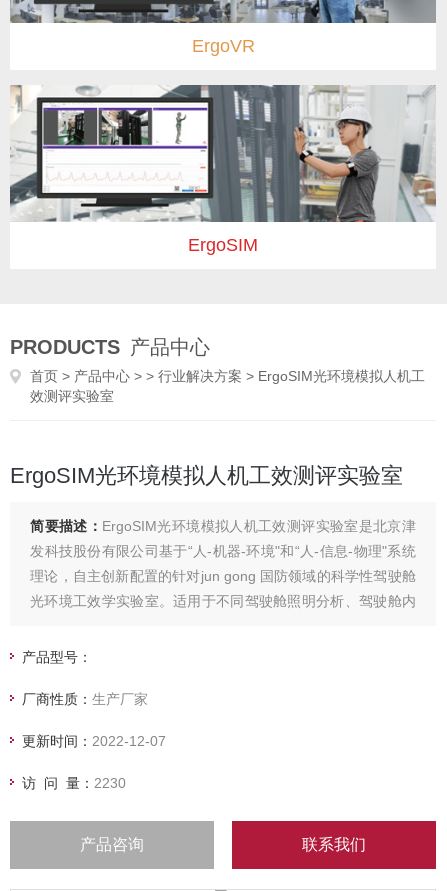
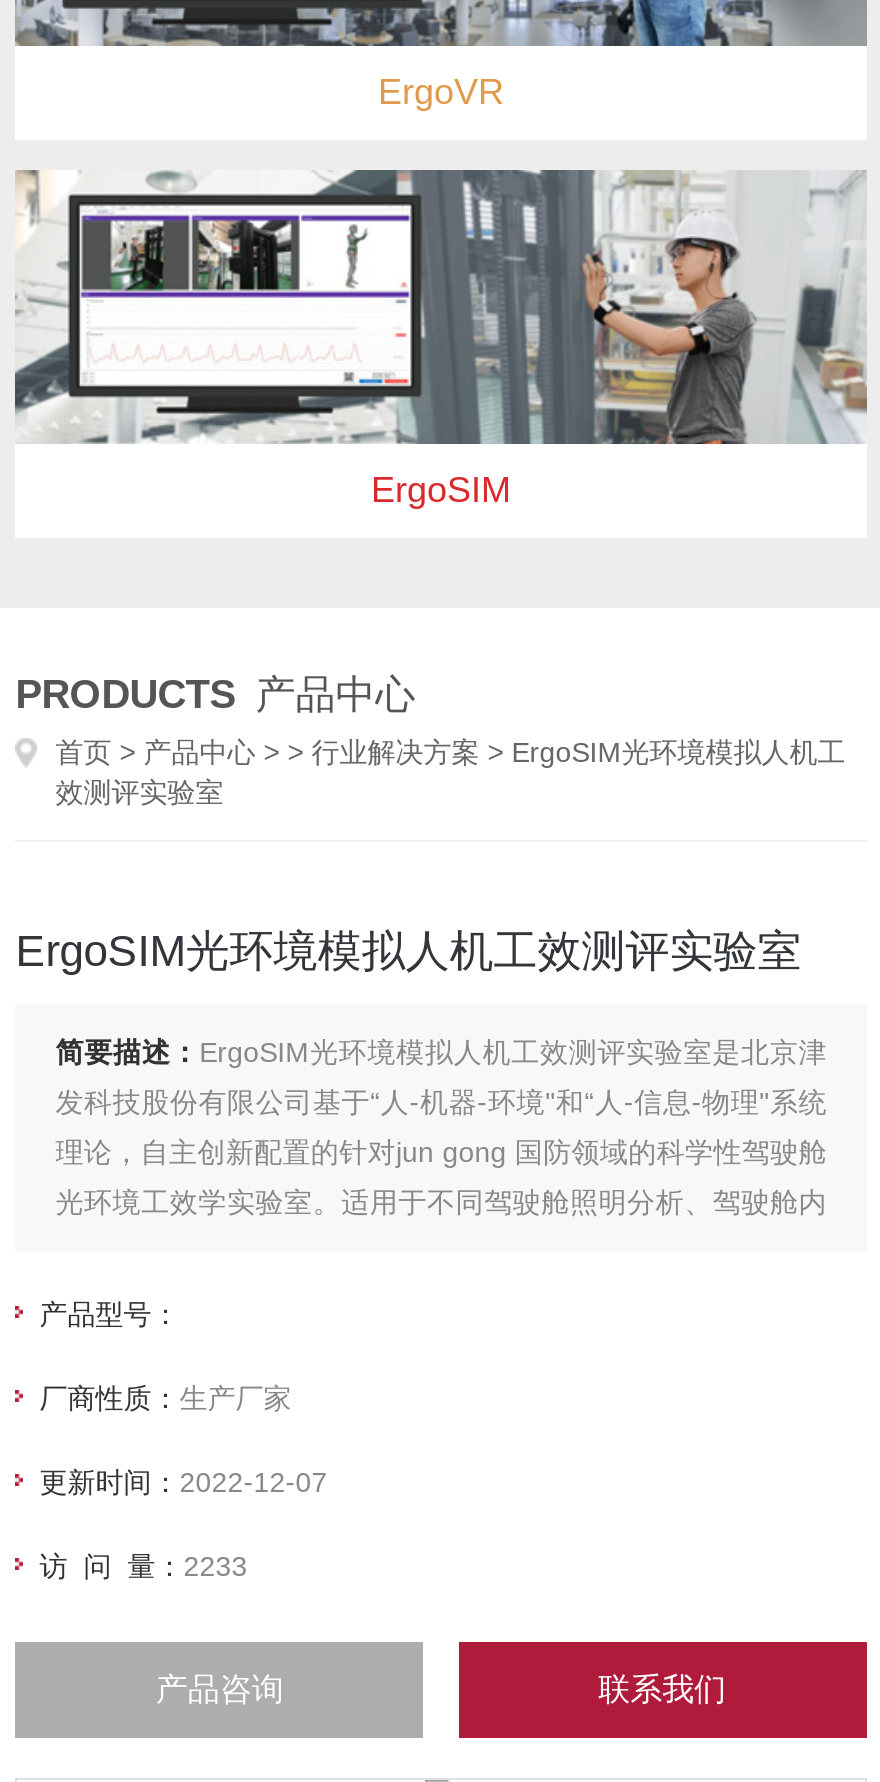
- 访 问 量：2230
+ 访 问 量：2233
